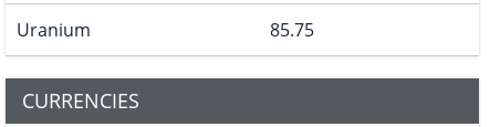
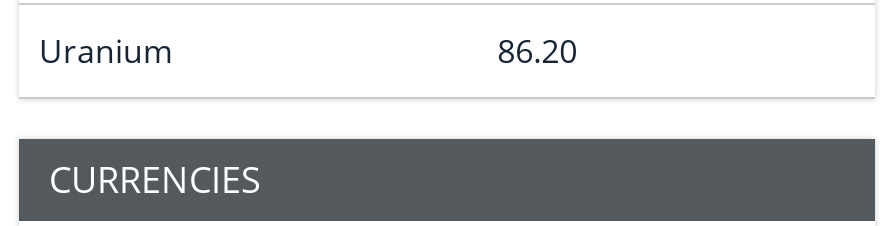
- 85.75
+ 86.20
